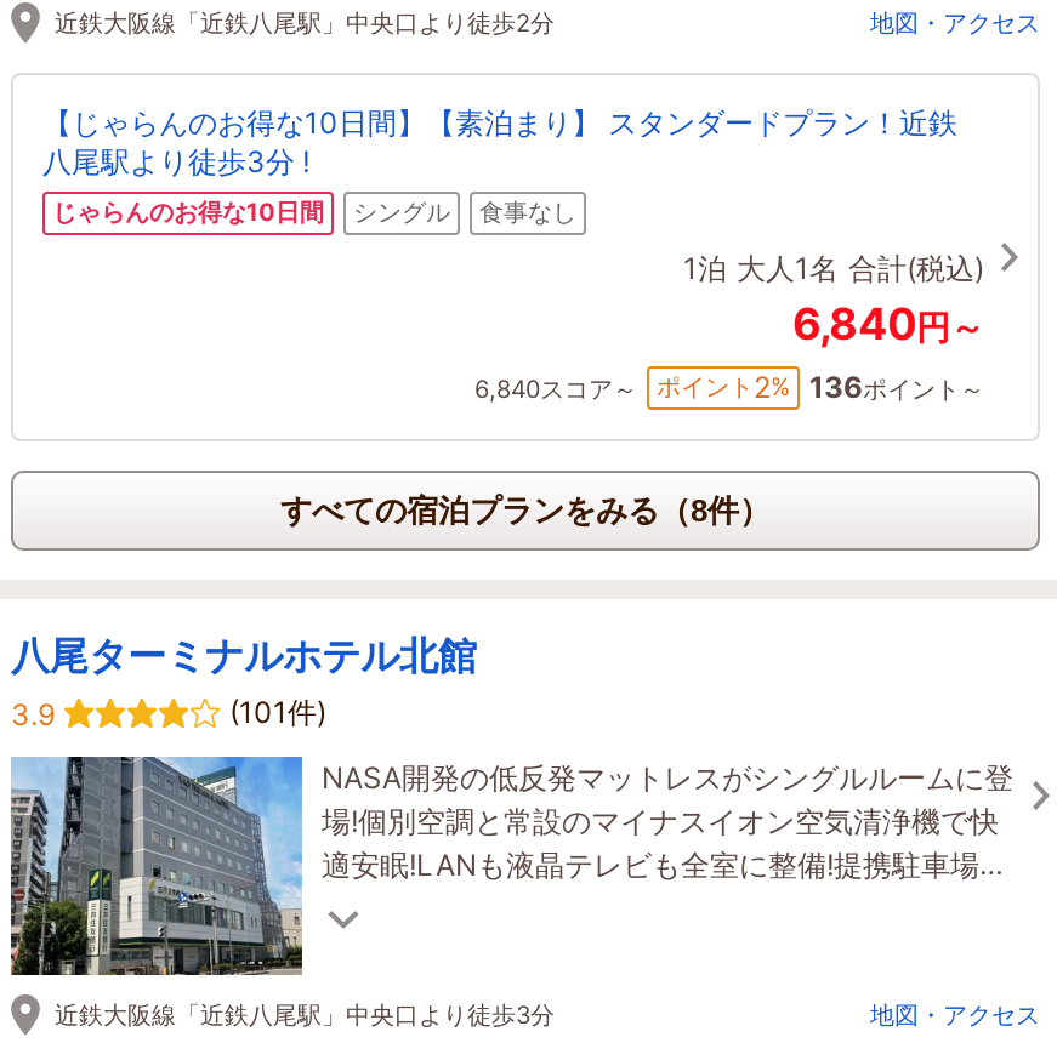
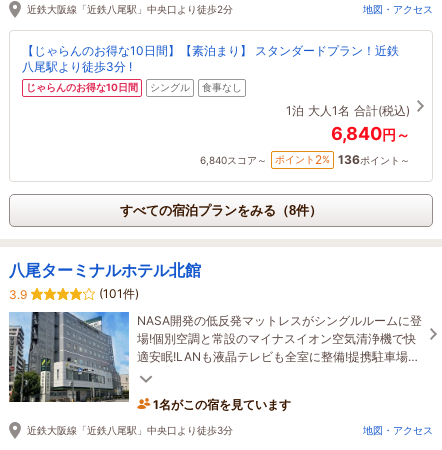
+ 1名がこの宿を見ています
